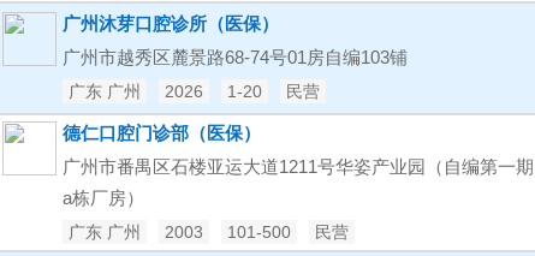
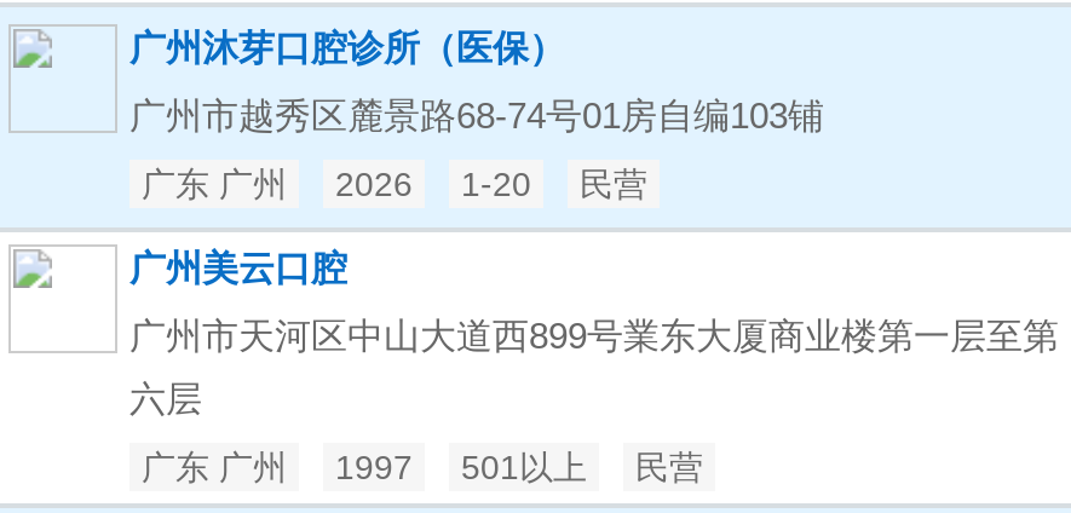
- 德仁口腔门诊部（医保）
+ 广州美云口腔

- 广州市番禺区石楼亚运大道1211号华姿产业园（自编第一期
+ 广州市天河区中山大道西899号業东大厦商业楼第一层至第

- a栋厂房）
+ 六层

- 2003
- 101-500
+ 1997
+ 501以上
